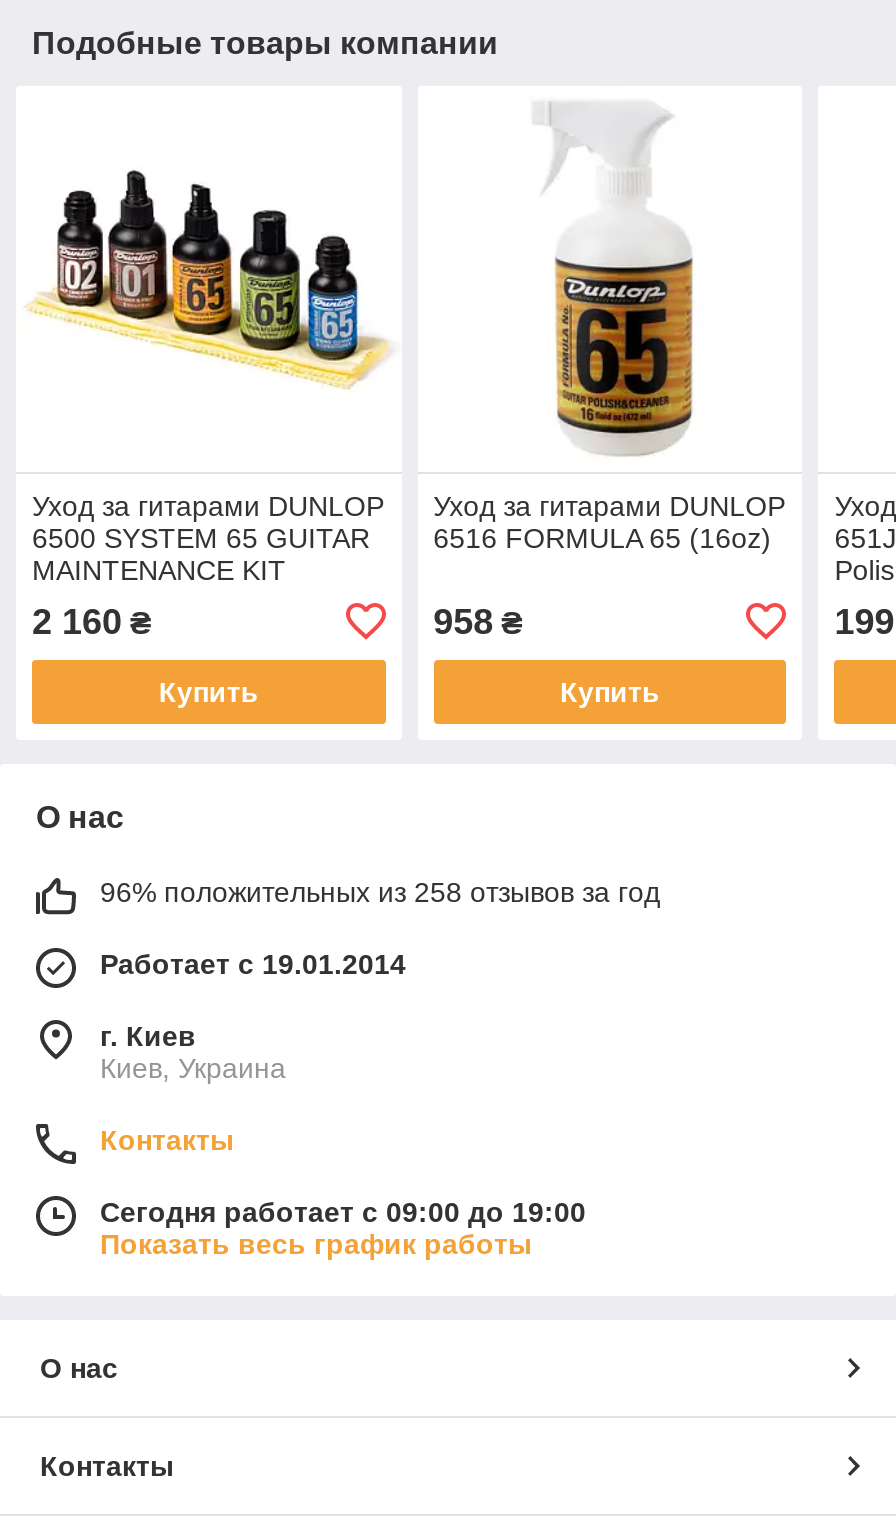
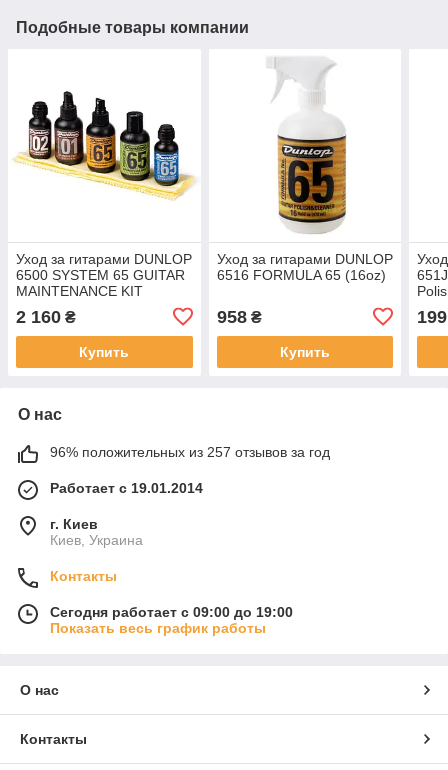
- 96% положительных из 258 отзывов за год
+ 96% положительных из 257 отзывов за год
